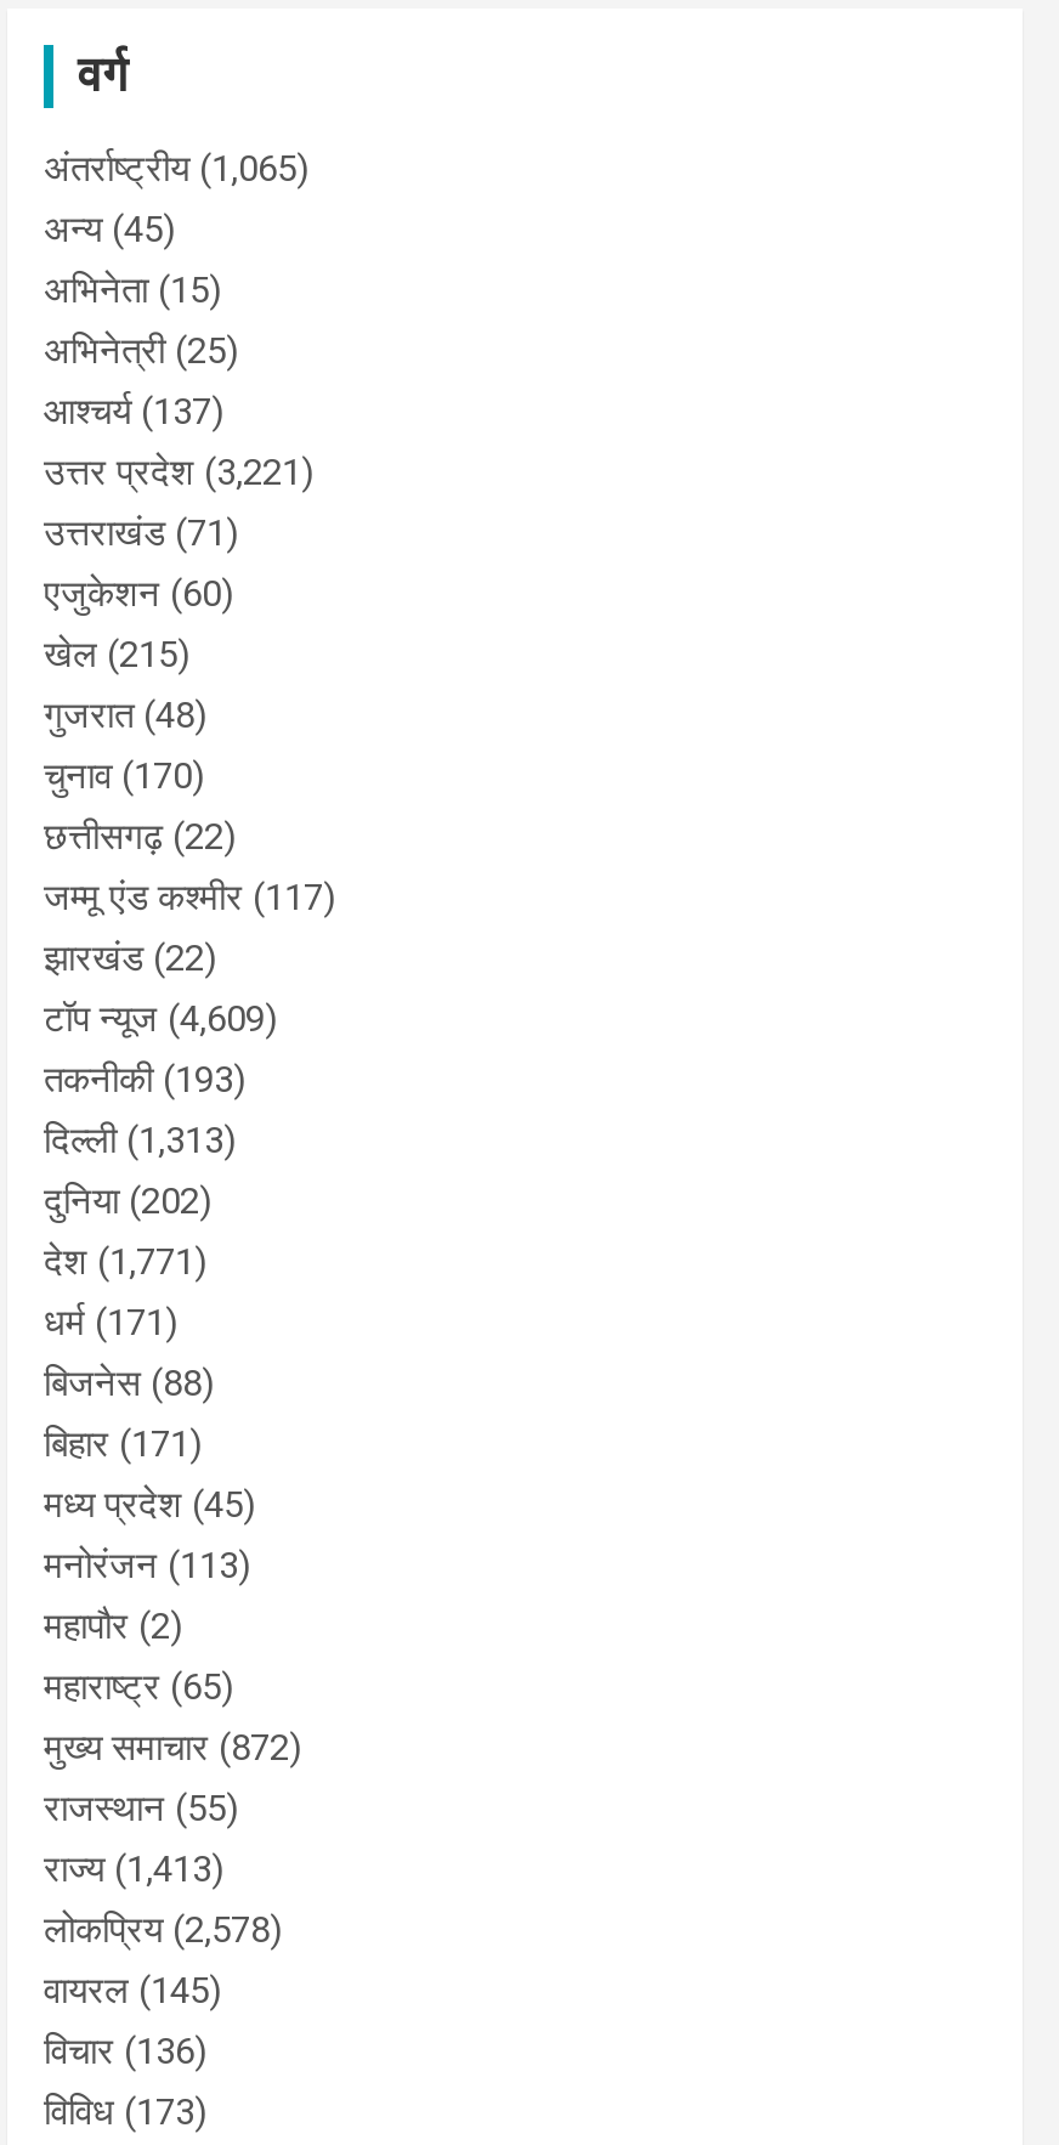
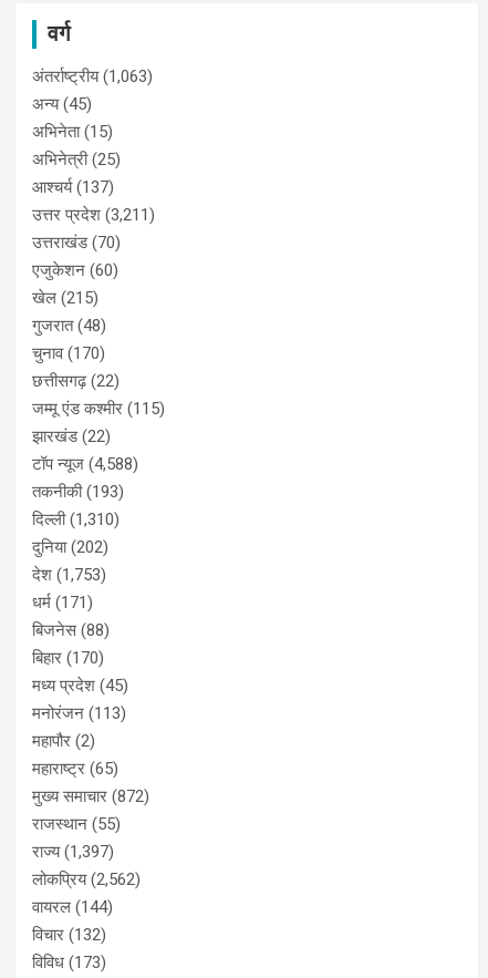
- अंतर्राष्ट्रीय (1,065)
+ अंतर्राष्ट्रीय (1,063)

- उत्तर प्रदेश (3,221)
+ उत्तर प्रदेश (3,211)

- उत्तराखंड (71)
+ उत्तराखंड (70)

- जम्मू एंड कश्मीर (117)
+ जम्मू एंड कश्मीर (115)

- टॉप न्यूज (4,609)
+ टॉप न्यूज (4,588)

- दिल्ली (1,313)
+ दिल्ली (1,310)

- देश (1,771)
+ देश (1,753)

- बिहार (171)
+ बिहार (170)

- राज्य (1,413)
+ राज्य (1,397)

- लोकप्रिय (2,578)
+ लोकप्रिय (2,562)

- वायरल (145)
+ वायरल (144)

- विचार (136)
+ विचार (132)
